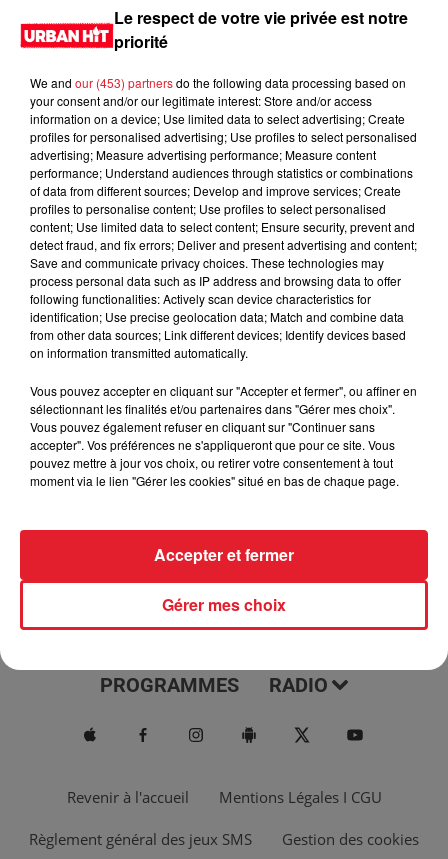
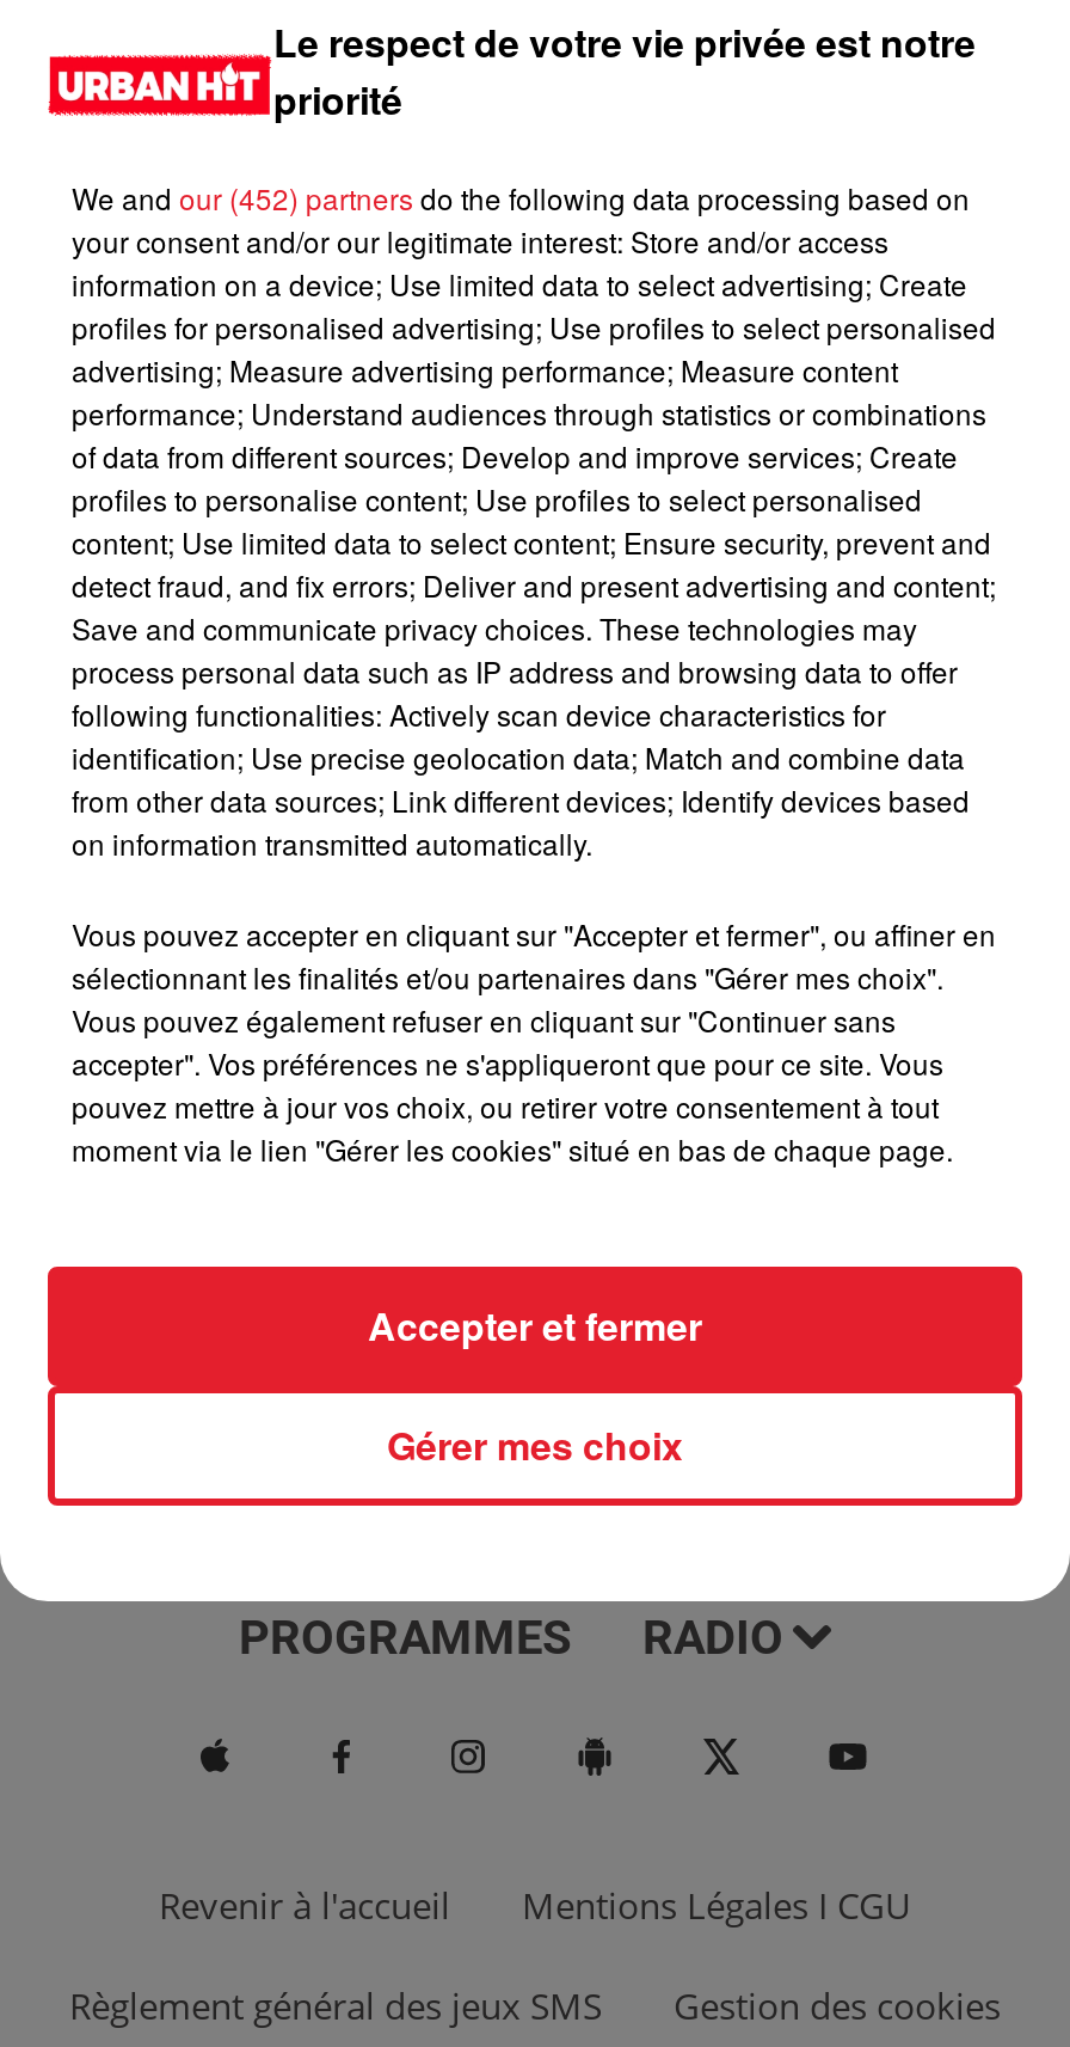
- We and our (453) partners do the following data processing based on
+ We and our (452) partners do the following data processing based on
